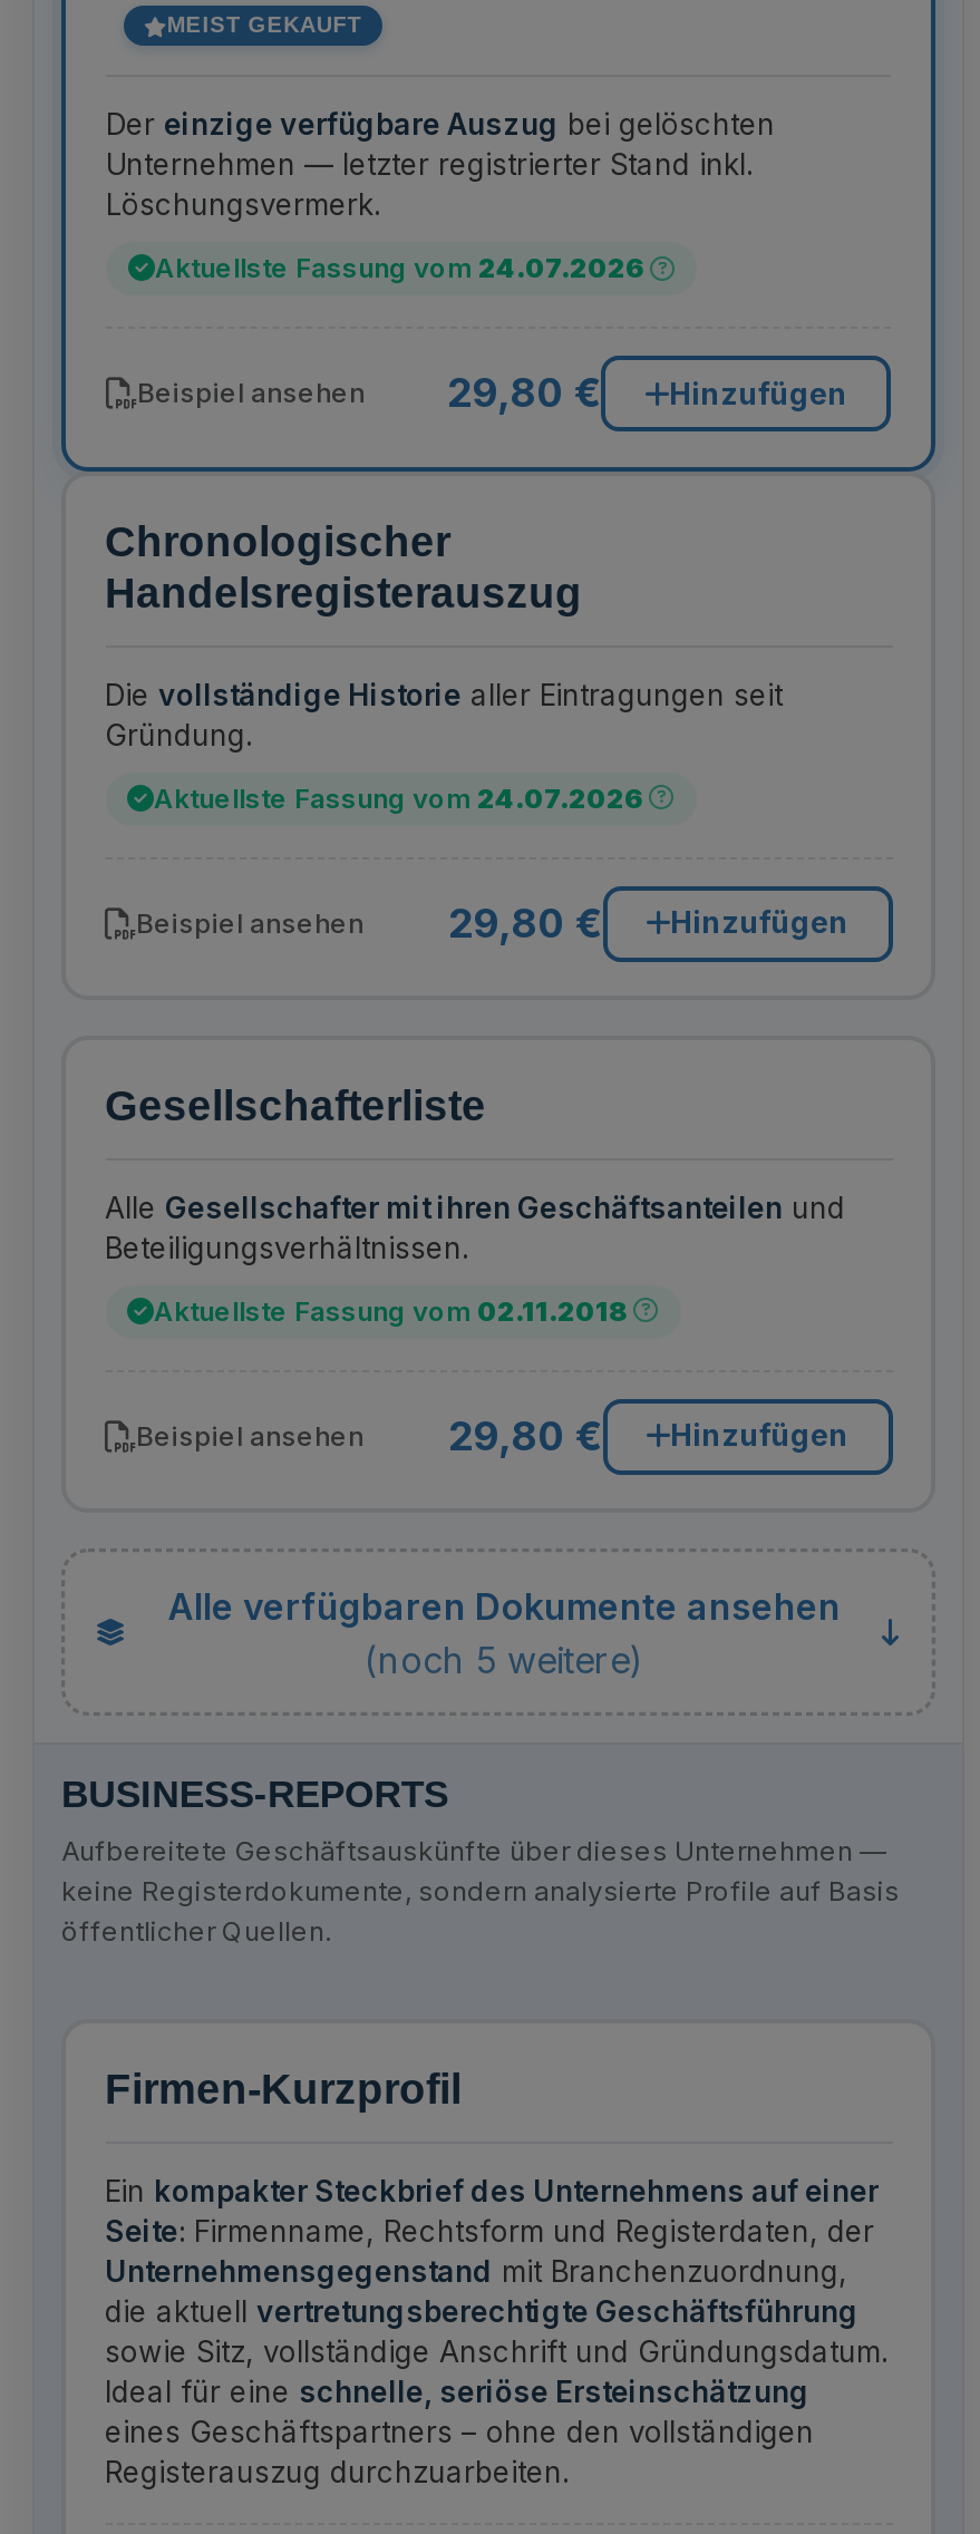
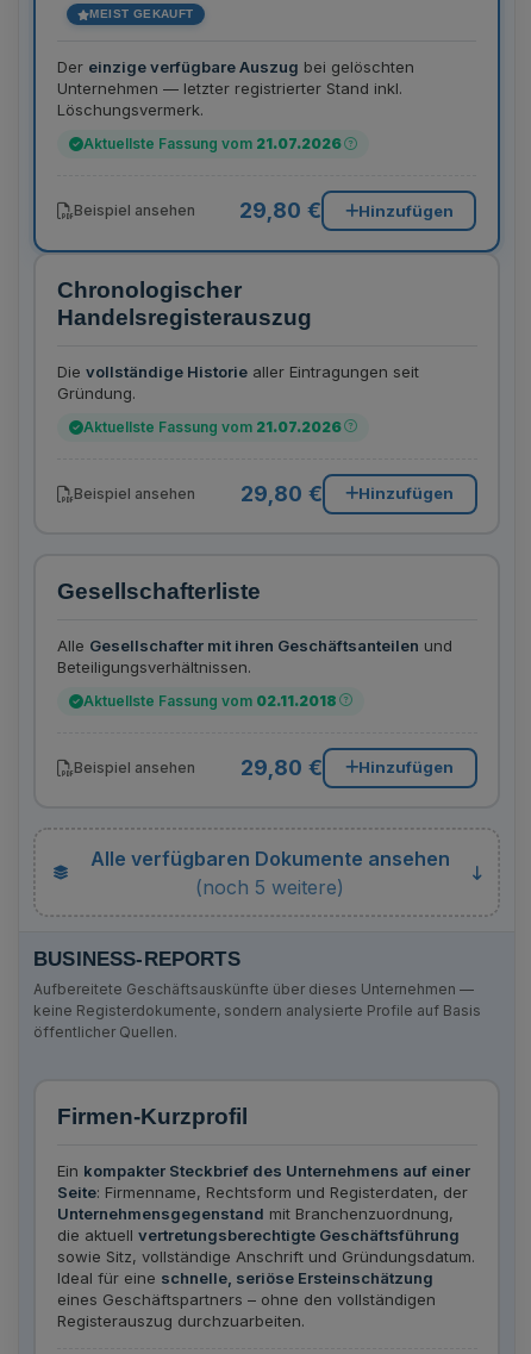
- Aktuellste Fassung vom 24.07.2026
+ Aktuellste Fassung vom 21.07.2026

- Aktuellste Fassung vom 24.07.2026
+ Aktuellste Fassung vom 21.07.2026
